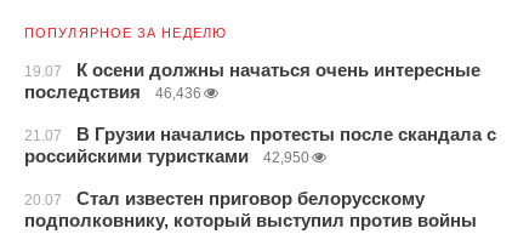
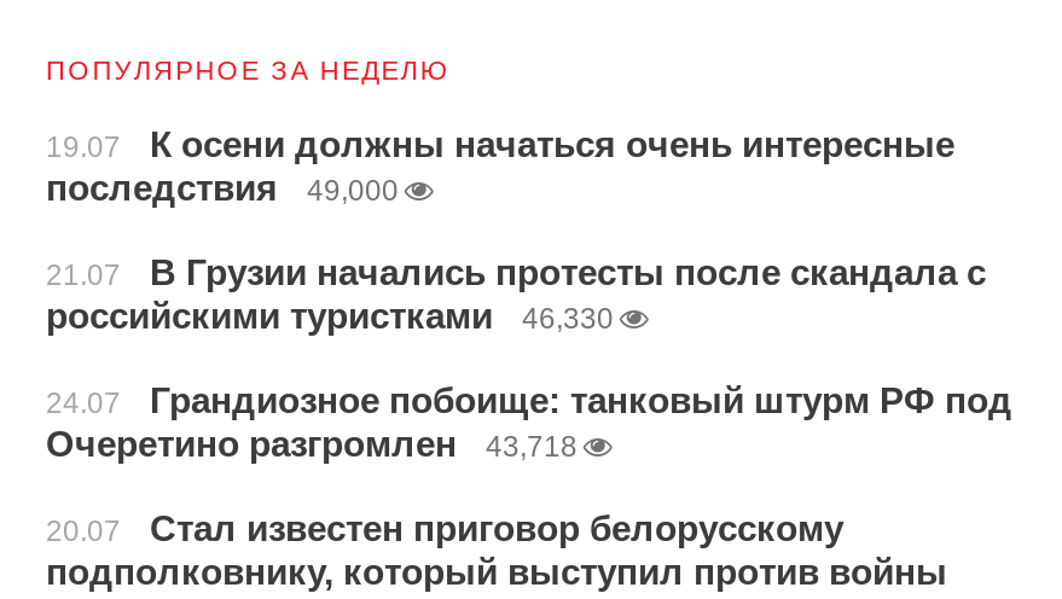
- последствия 46,436
+ последствия 49,000

- 42,950
+ 46,330
+ 24.07
+ Грандиозное побоище: танковый штурм РФ под
+ Очеретино разгромлен
+ 43,718
